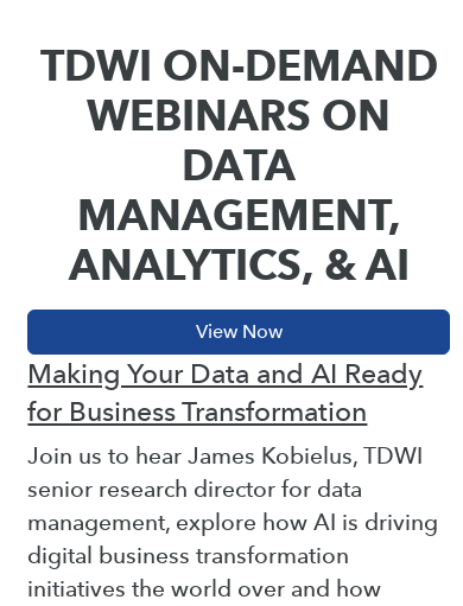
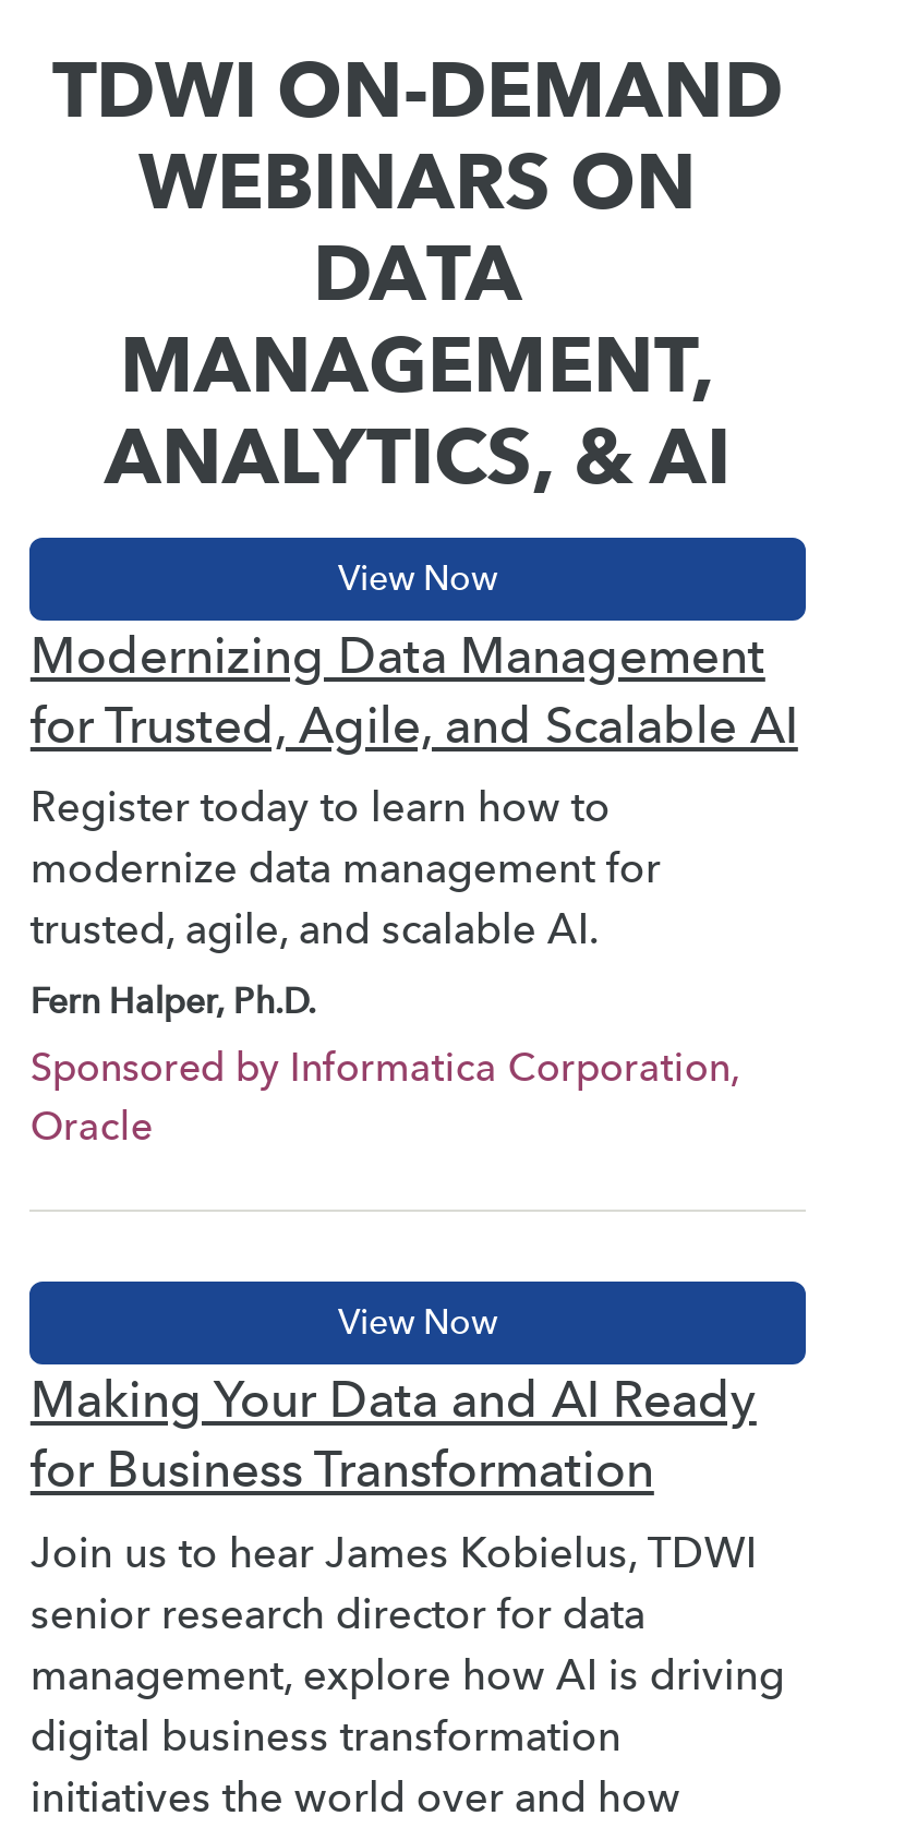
+ Modernizing Data Management
+ for Trusted, Agile, and Scalable AI
+ Register today to learn how to
+ modernize data management for
+ trusted, agile, and scalable AI.
+ Fern Halper, Ph.D.
+ Sponsored by Informatica Corporation,
+ Oracle
